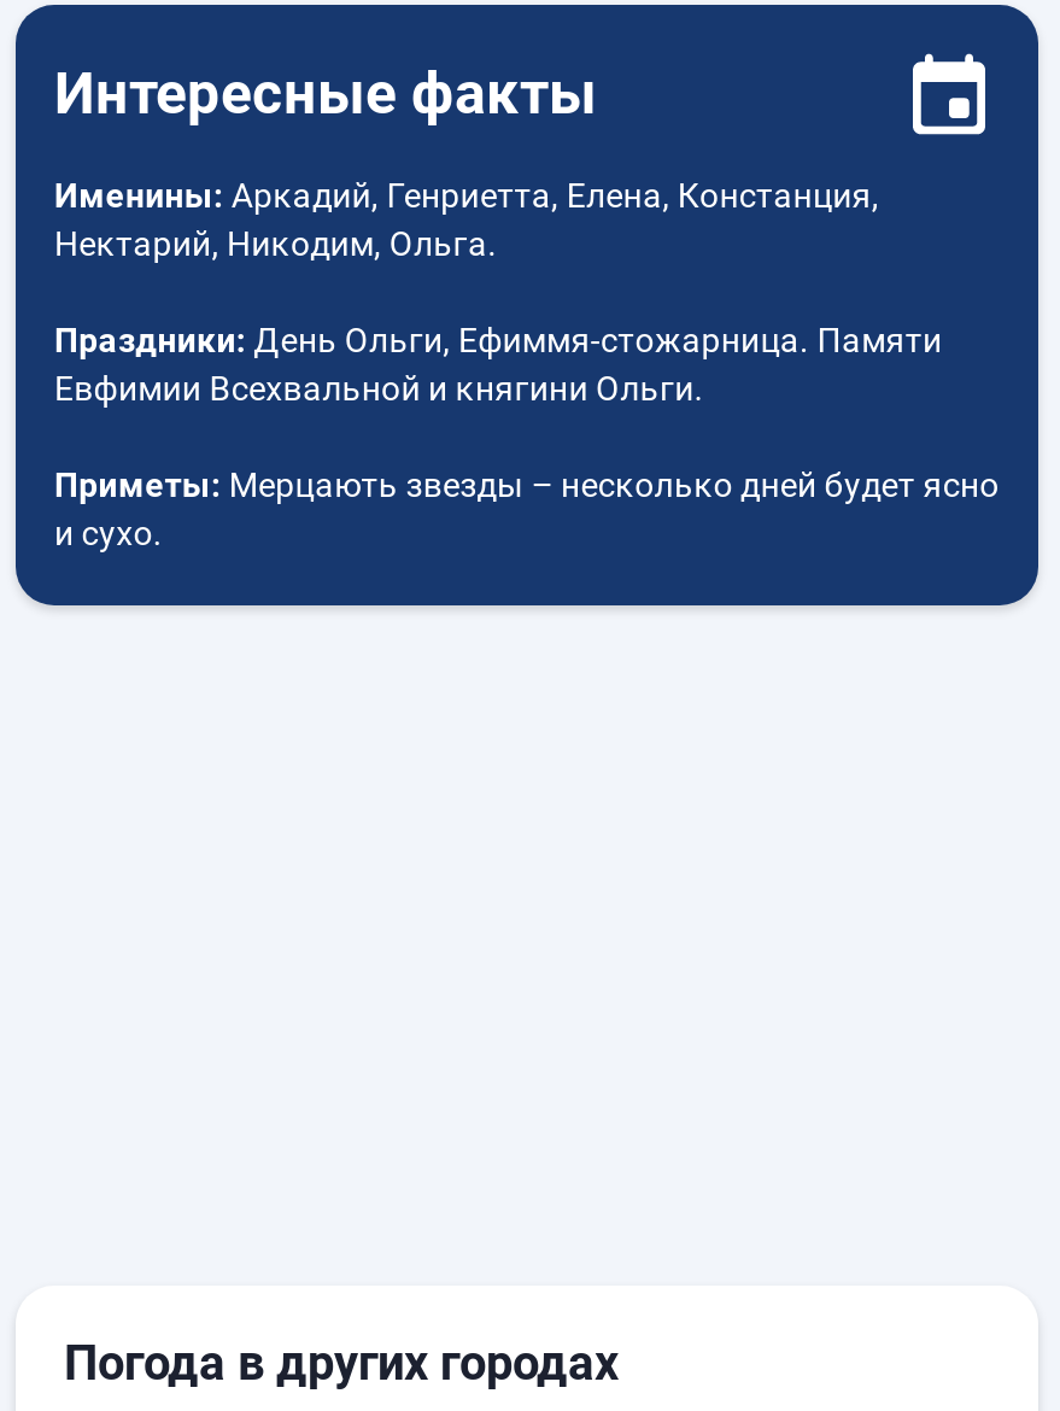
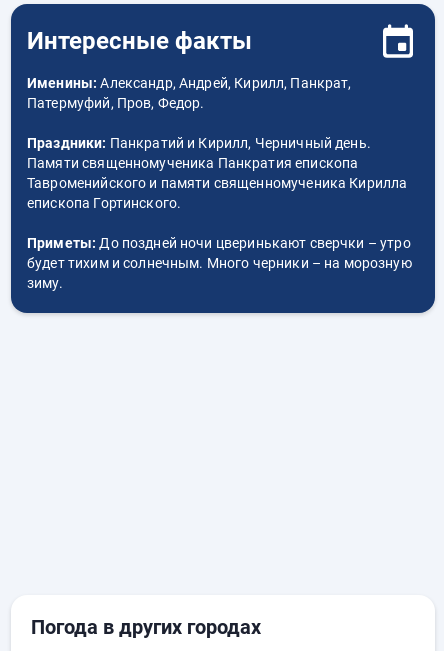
- Именины: Аркадий, Генриетта, Елена, Констанция,
- Нектарий, Никодим, Ольга.
+ Именины: Александр, Андрей, Кирилл, Панкрат,
+ Патермуфий, Пров, Федор.

- Праздники: День Ольги, Ефиммя-стожарница. Памяти
- Евфимии Всехвальной и княгини Ольги.
+ Праздники: Панкратий и Кирилл, Черничный день.
+ Памяти священномученика Панкратия епископа
+ Тавроменийского и памяти священномученика Кирилла
+ епископа Гортинского.

- Приметы: Мерцають звезды – несколько дней будет ясно
- и сухо.
+ Приметы: До поздней ночи цверинькают сверчки – утро
+ будет тихим и солнечным. Много черники – на морозную
+ зиму.
